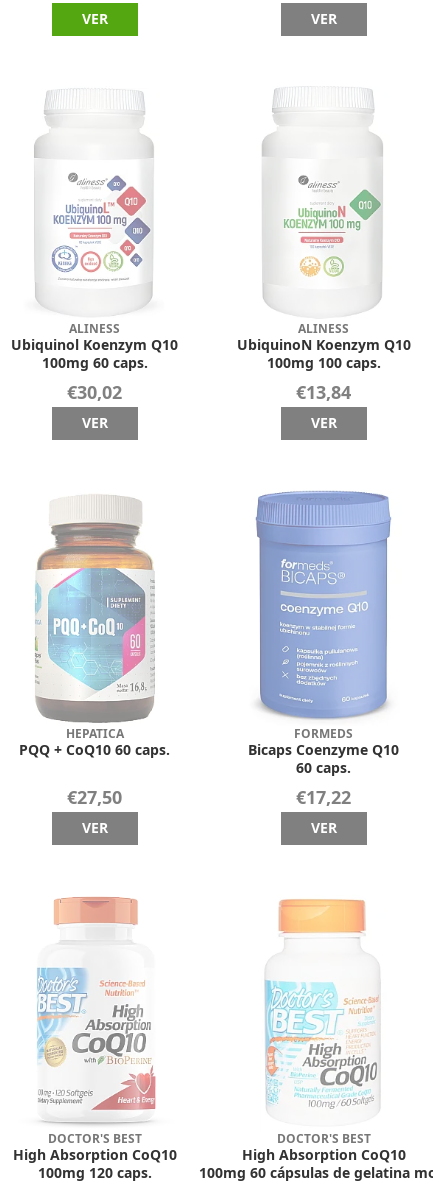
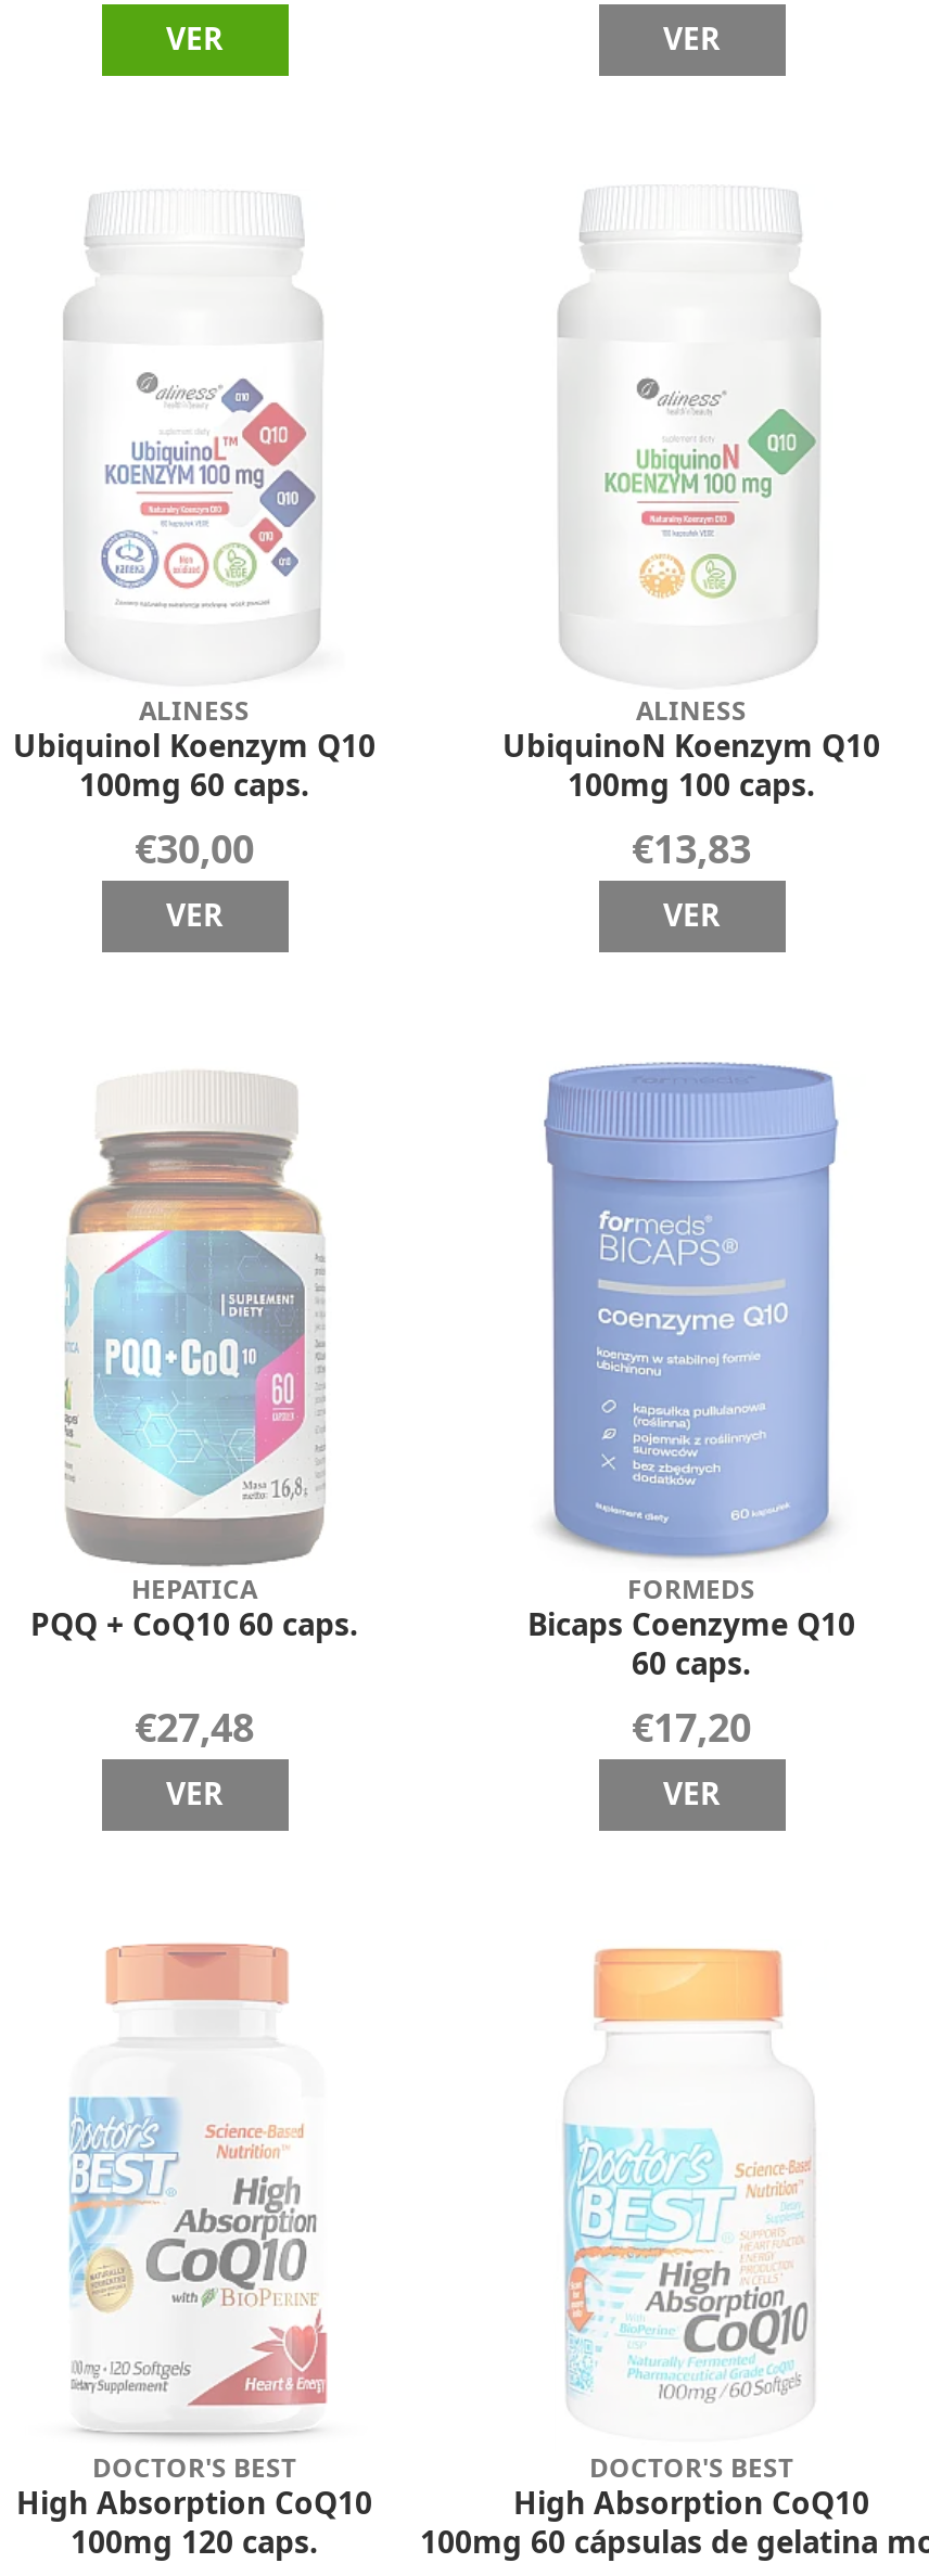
- €30,02
+ €30,00

- €13,84
+ €13,83

- €27,50
+ €27,48

- €17,22
+ €17,20
